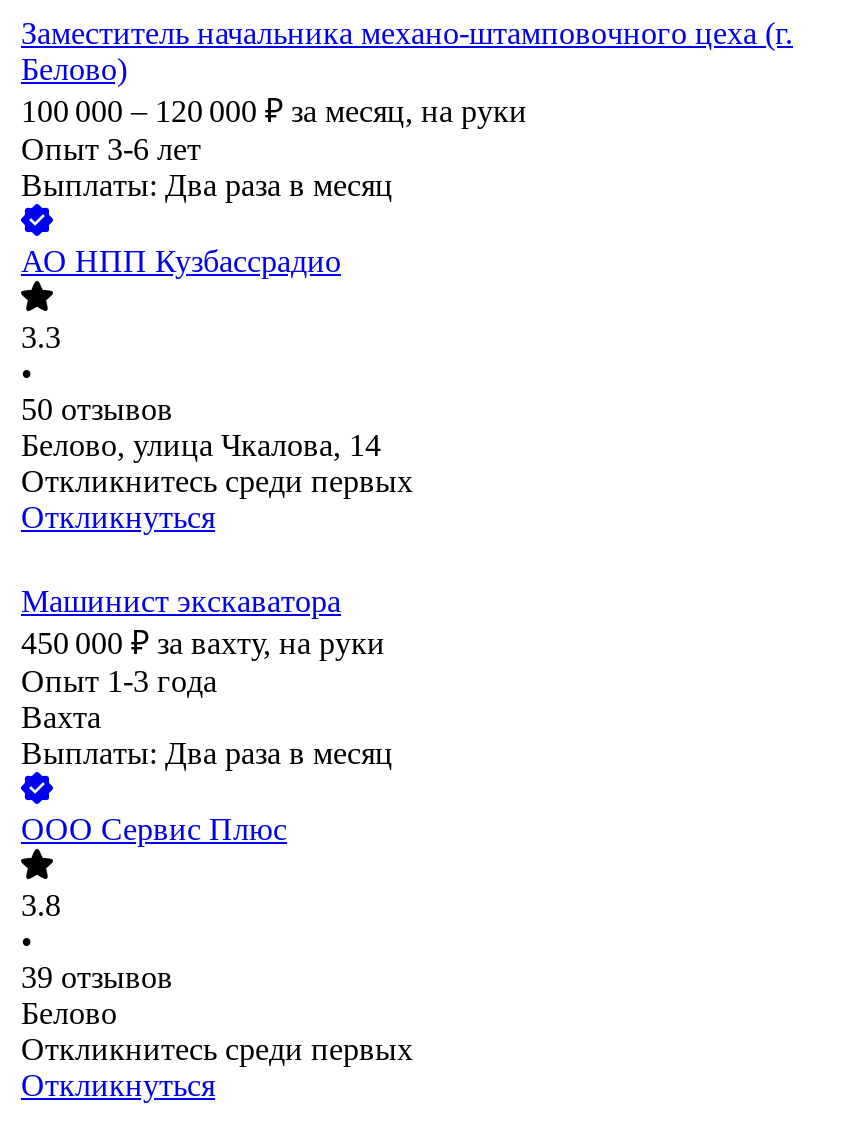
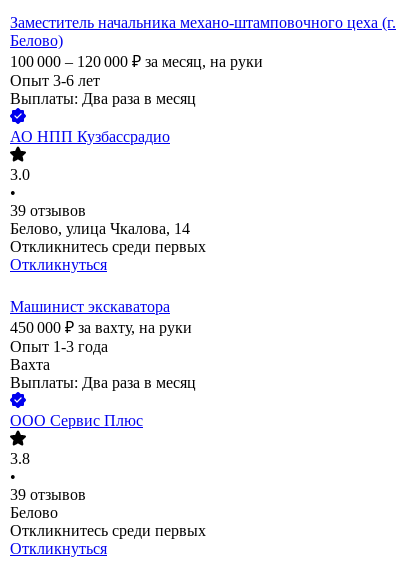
- 3.3
+ 3.0

- 50 отзывов
+ 39 отзывов
